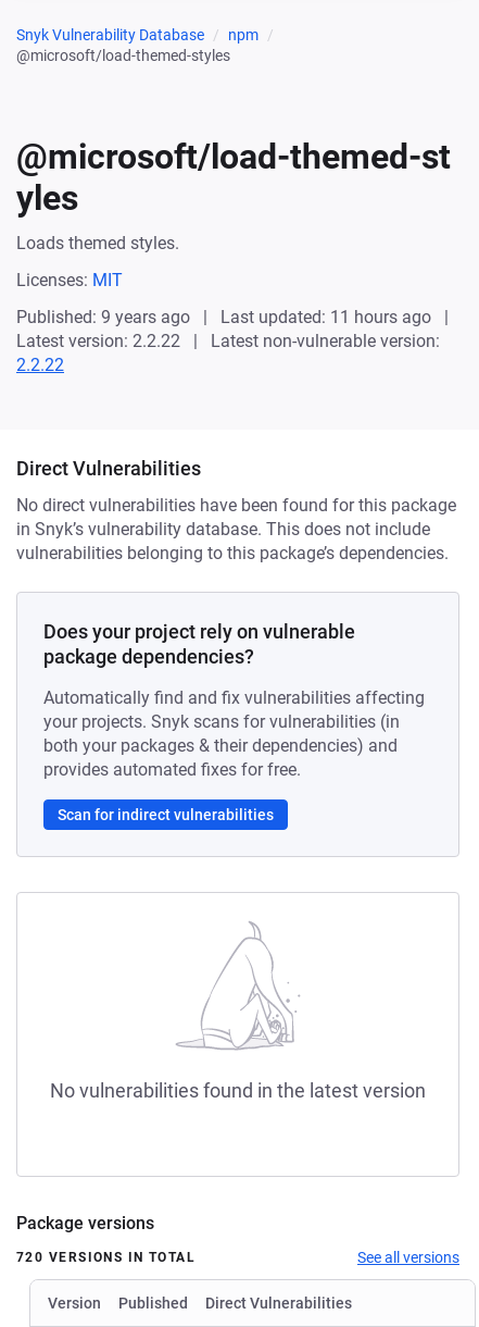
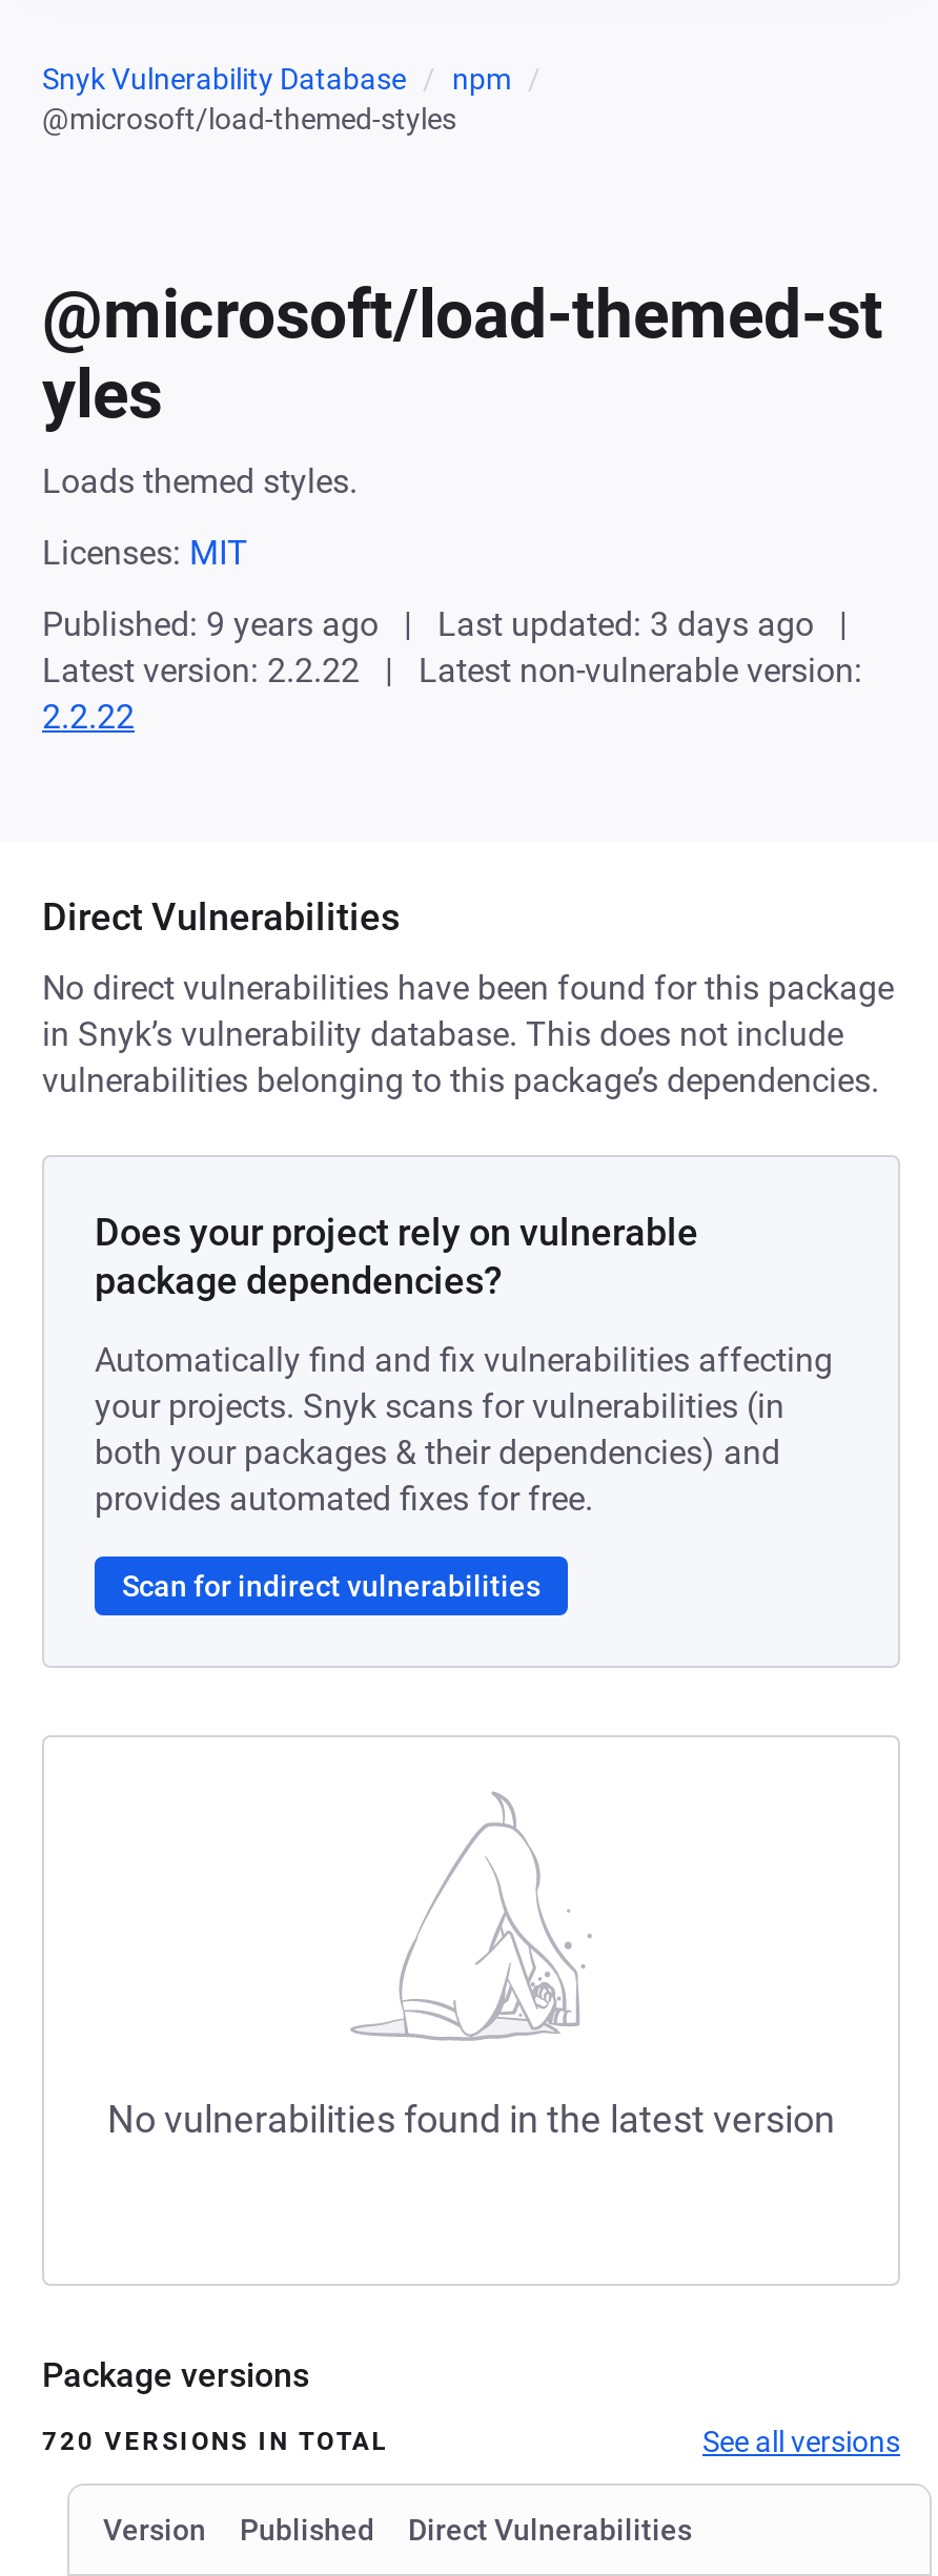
- Last updated: 11 hours ago
+ Last updated: 3 days ago
